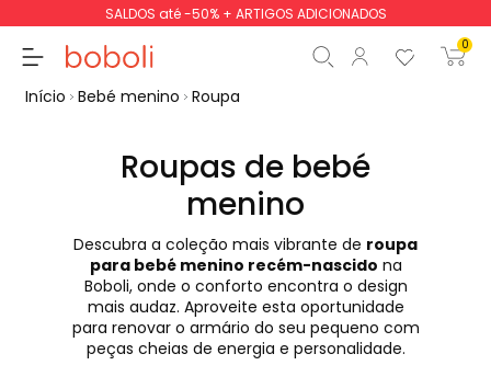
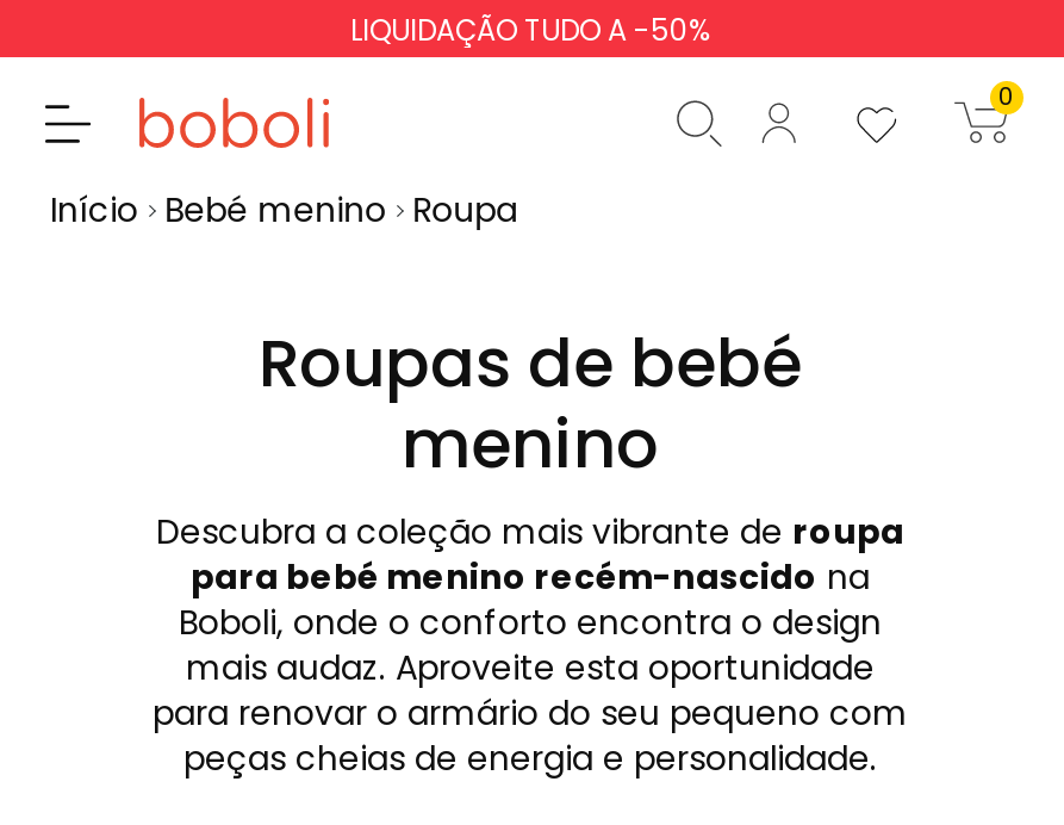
- SALDOS até -50% + ARTIGOS ADICIONADOS
